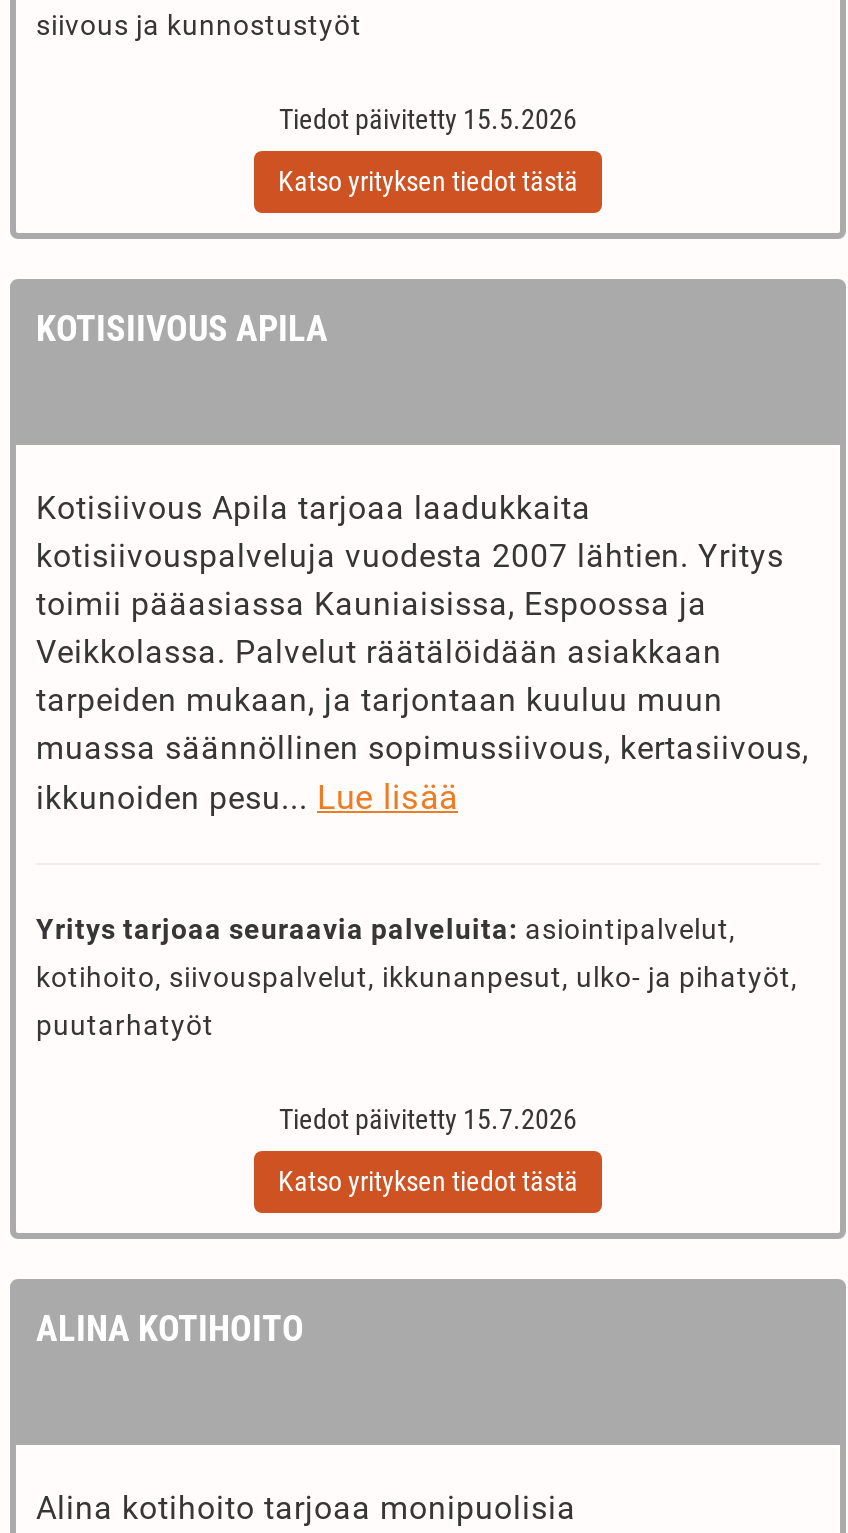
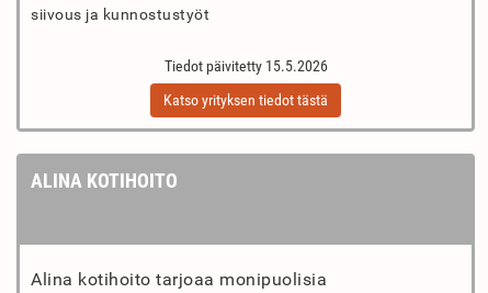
- KOTISIIVOUS APILA

- Kotisiivous Apila tarjoaa laadukkaita
- kotisiivouspalveluja vuodesta 2007 lähtien. Yritys
- toimii pääasiassa Kauniaisissa, Espoossa ja
- Veikkolassa. Palvelut räätälöidään asiakkaan
- tarpeiden mukaan, ja tarjontaan kuuluu muun
- muassa säännöllinen sopimussiivous, kertasiivous,
- ikkunoiden pesu... Lue lisää
- Yritys tarjoaa seuraavia palveluita: asiointipalvelut,
- kotihoito, siivouspalvelut, ikkunanpesut, ulko- ja pihatyöt,
- puutarhatyöt
- Tiedot päivitetty 15.7.2026
- Katso yrityksen tiedot tästä
